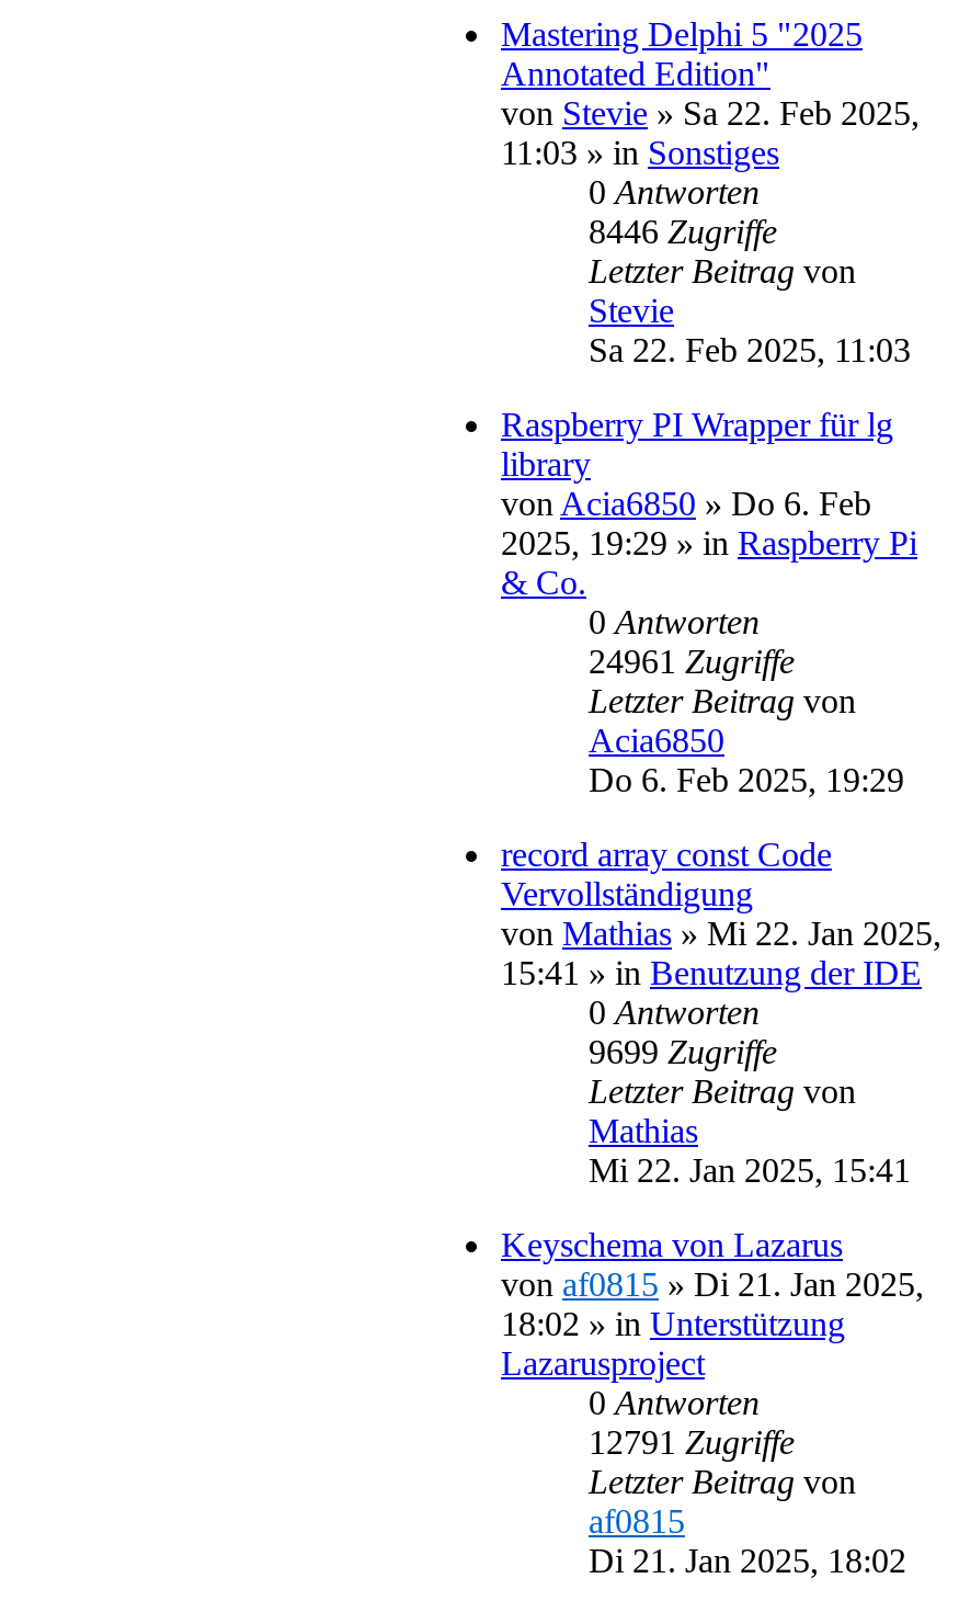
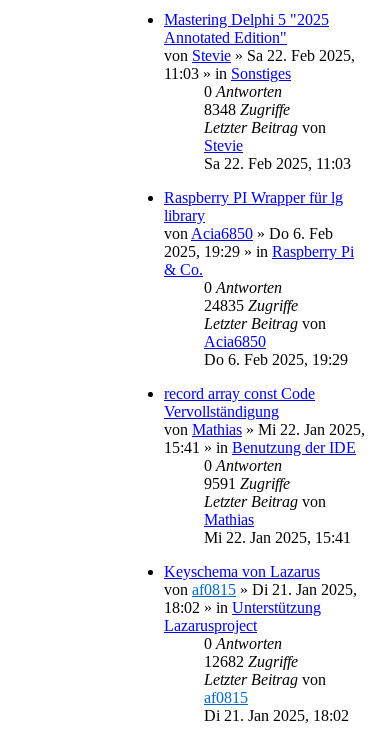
- 8446 Zugriffe
+ 8348 Zugriffe

- 24961 Zugriffe
+ 24835 Zugriffe

- 9699 Zugriffe
+ 9591 Zugriffe

- 12791 Zugriffe
+ 12682 Zugriffe
